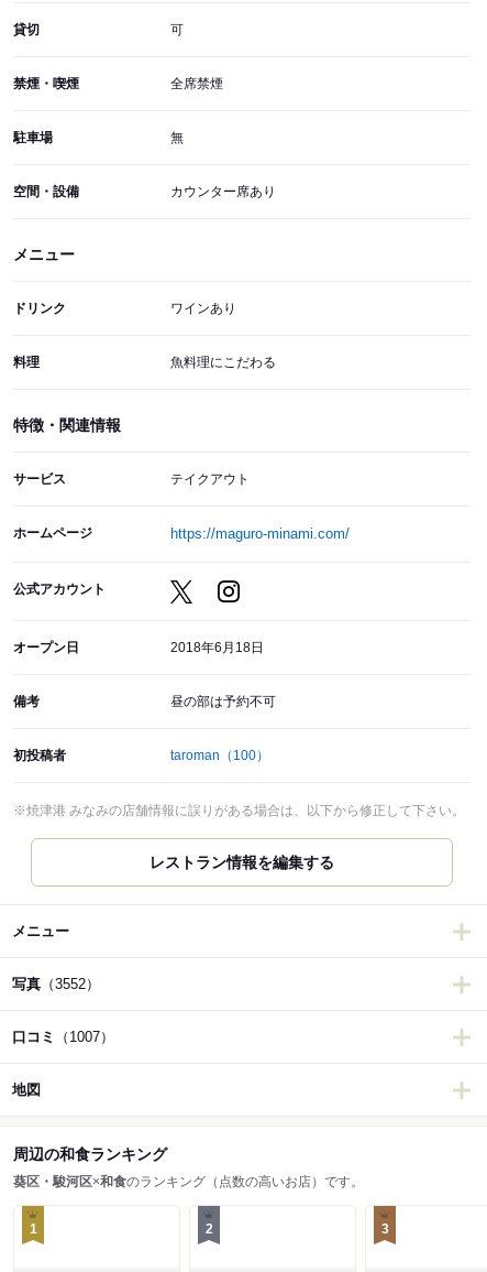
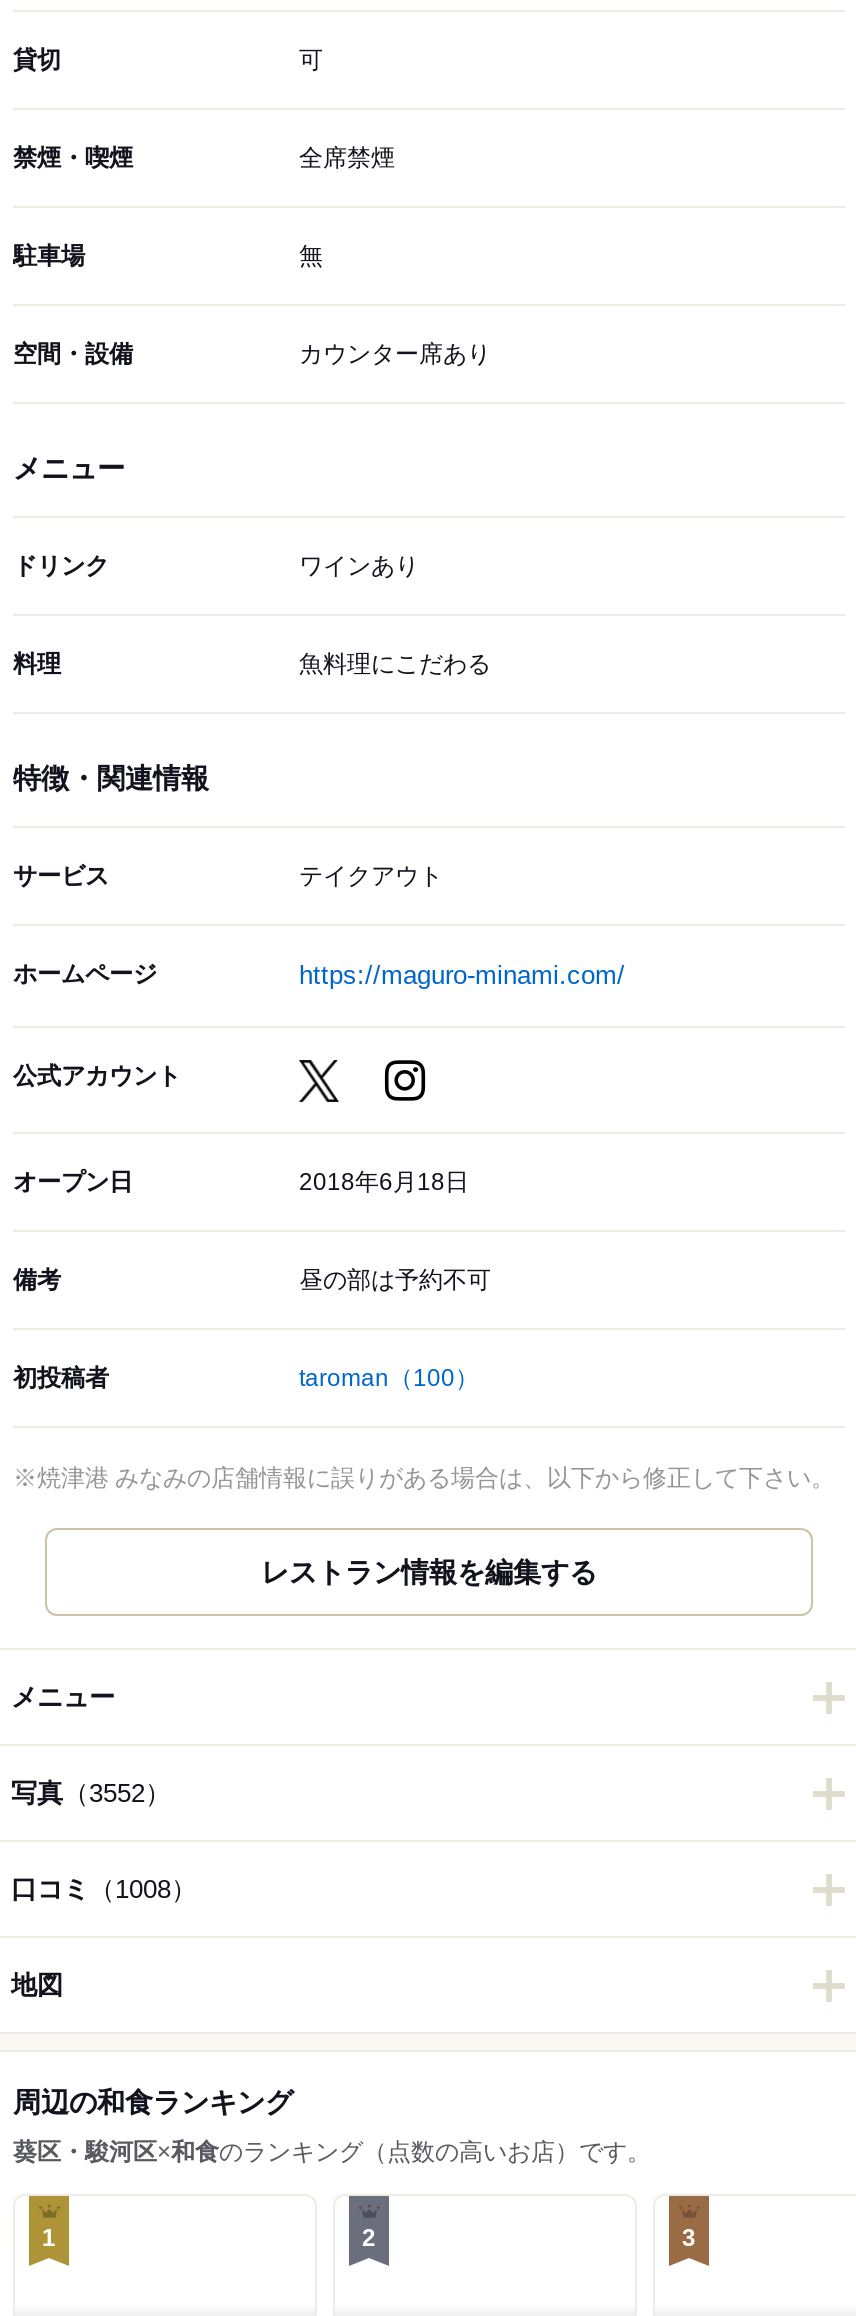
- 口コミ（1007）
+ 口コミ（1008）
